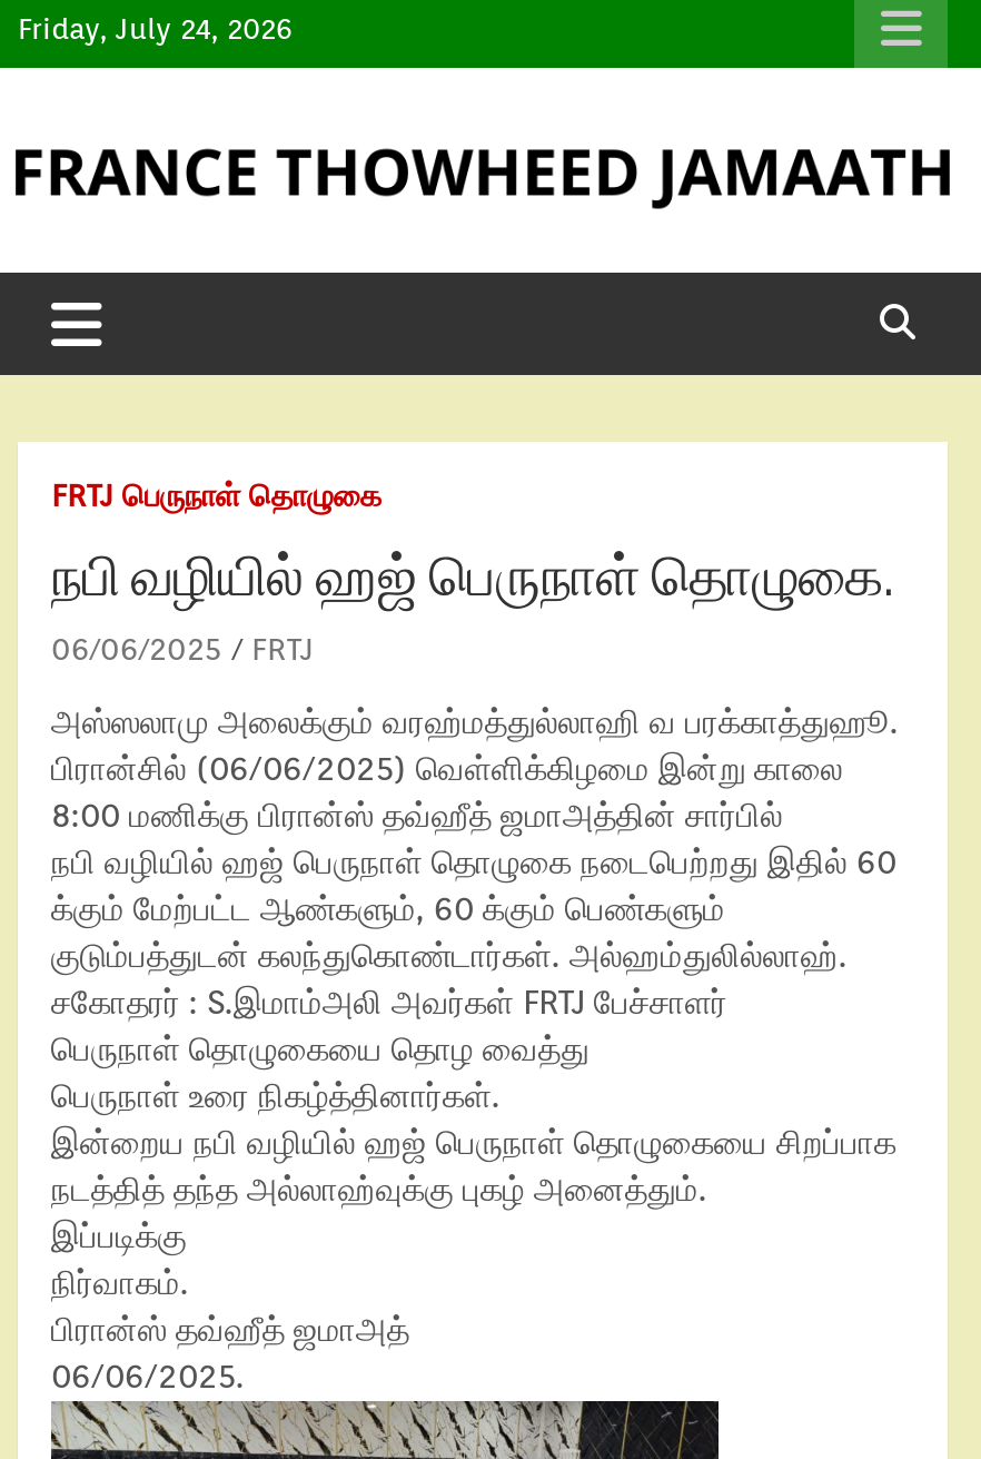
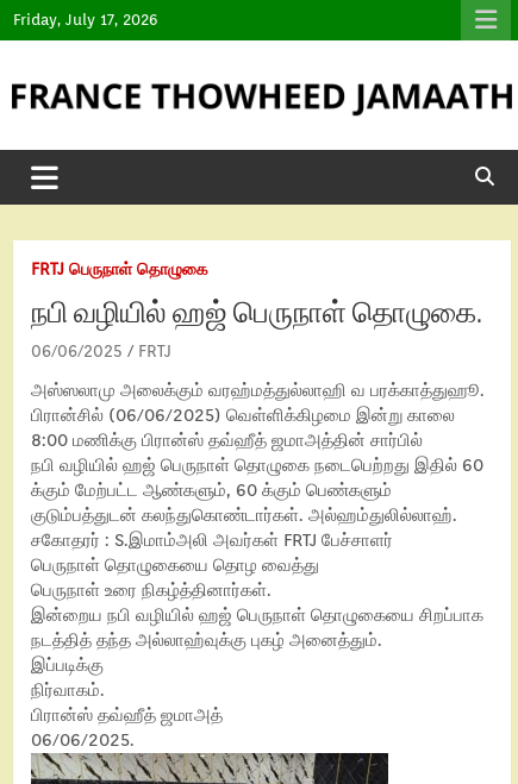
- Friday, July 24, 2026
+ Friday, July 17, 2026
